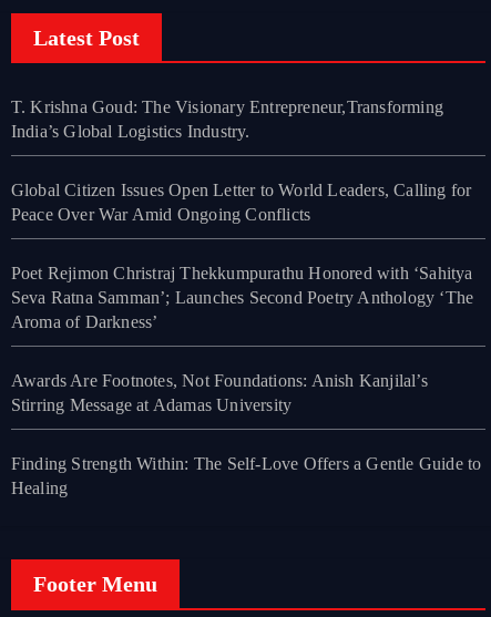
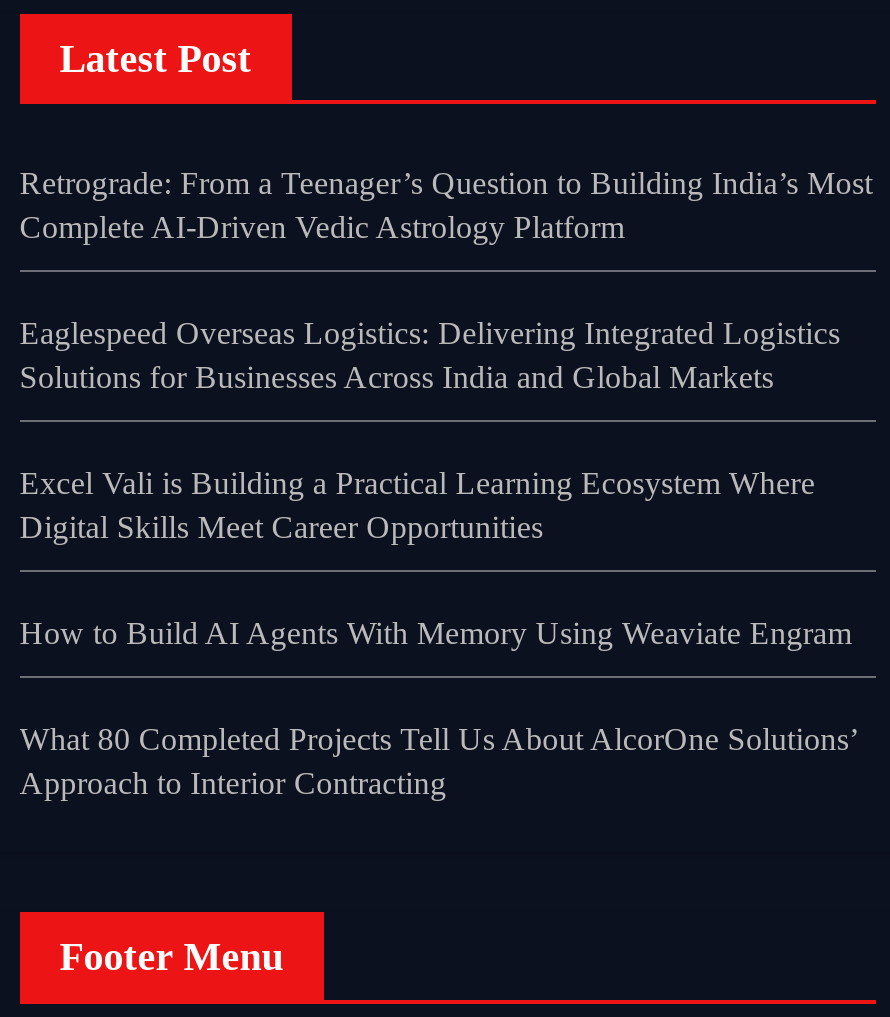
- T. Krishna Goud: The Visionary Entrepreneur,Transforming
- India’s Global Logistics Industry.
+ Retrograde: From a Teenager’s Question to Building India’s Most
+ Complete AI-Driven Vedic Astrology Platform

- Global Citizen Issues Open Letter to World Leaders, Calling for
- Peace Over War Amid Ongoing Conflicts
+ Eaglespeed Overseas Logistics: Delivering Integrated Logistics
+ Solutions for Businesses Across India and Global Markets

- Poet Rejimon Christraj Thekkumpurathu Honored with ‘Sahitya
- Seva Ratna Samman’; Launches Second Poetry Anthology ‘The
- Aroma of Darkness’
+ Excel Vali is Building a Practical Learning Ecosystem Where
+ Digital Skills Meet Career Opportunities

- Awards Are Footnotes, Not Foundations: Anish Kanjilal’s
- Stirring Message at Adamas University
+ How to Build AI Agents With Memory Using Weaviate Engram

- Finding Strength Within: The Self-Love Offers a Gentle Guide to
- Healing
+ What 80 Completed Projects Tell Us About AlcorOne Solutions’
+ Approach to Interior Contracting
